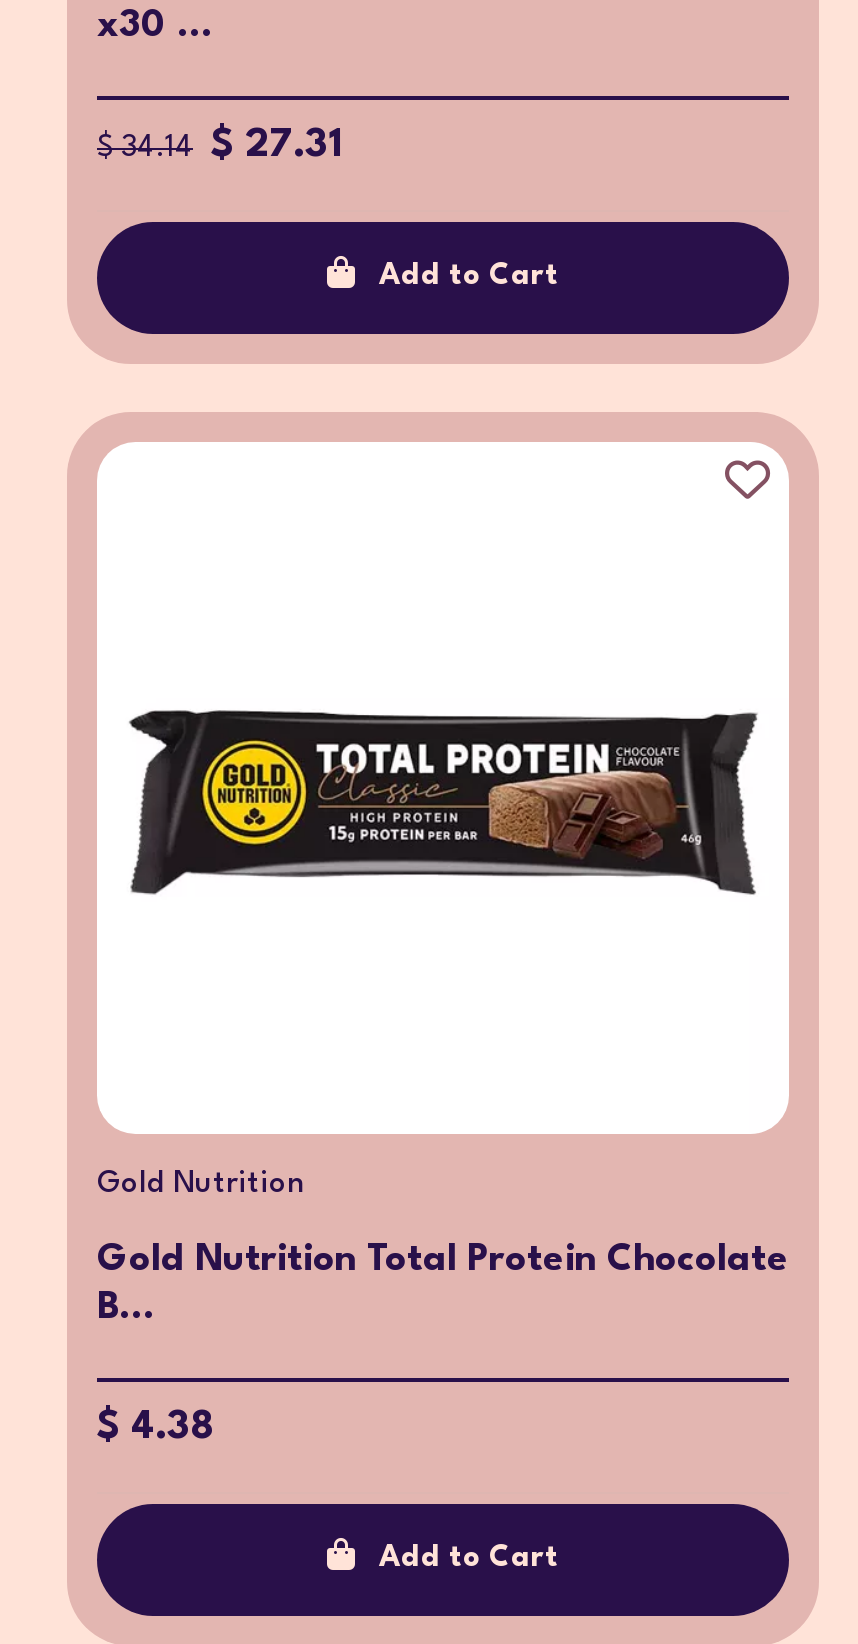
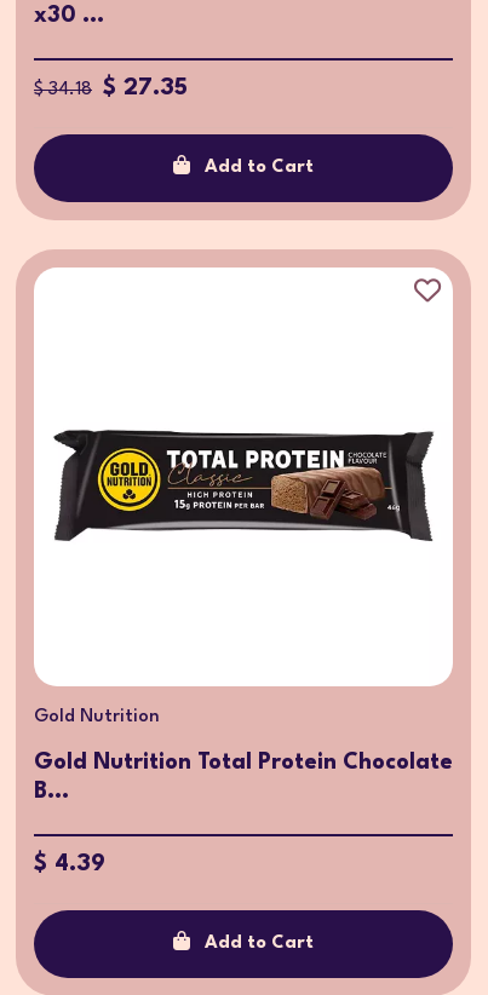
- $ 34.14 $ 27.31
+ $ 34.18 $ 27.35

- $ 4.38
+ $ 4.39
